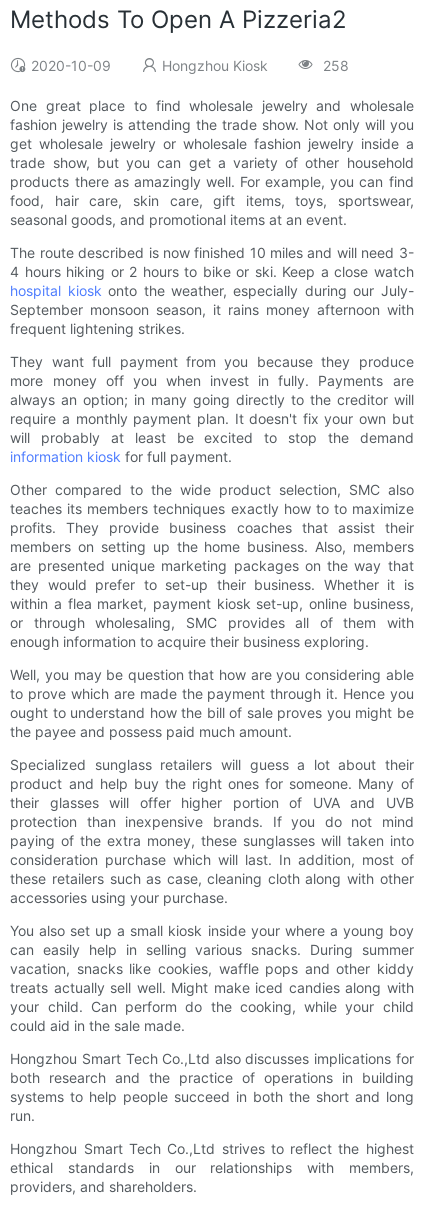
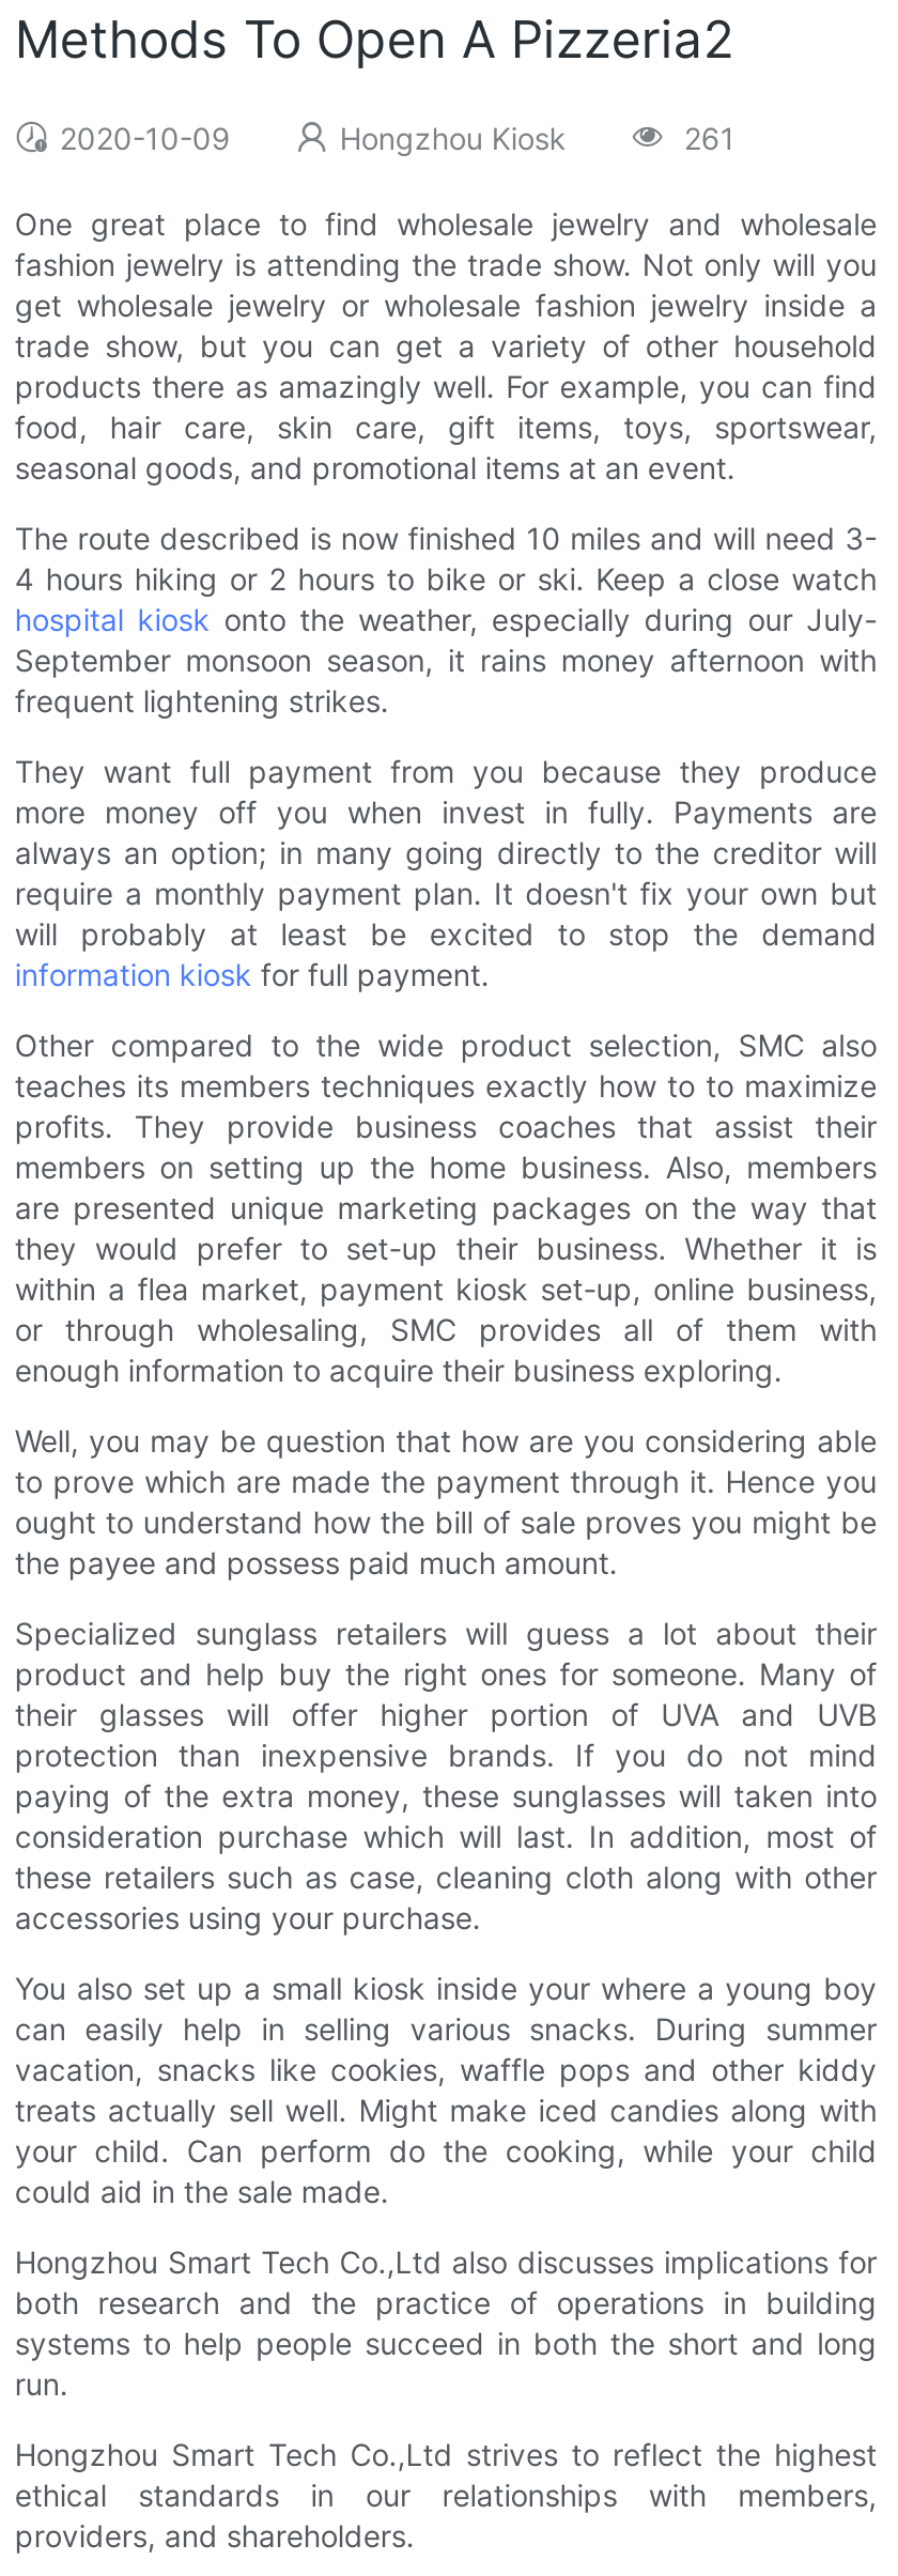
- 258
+ 261
